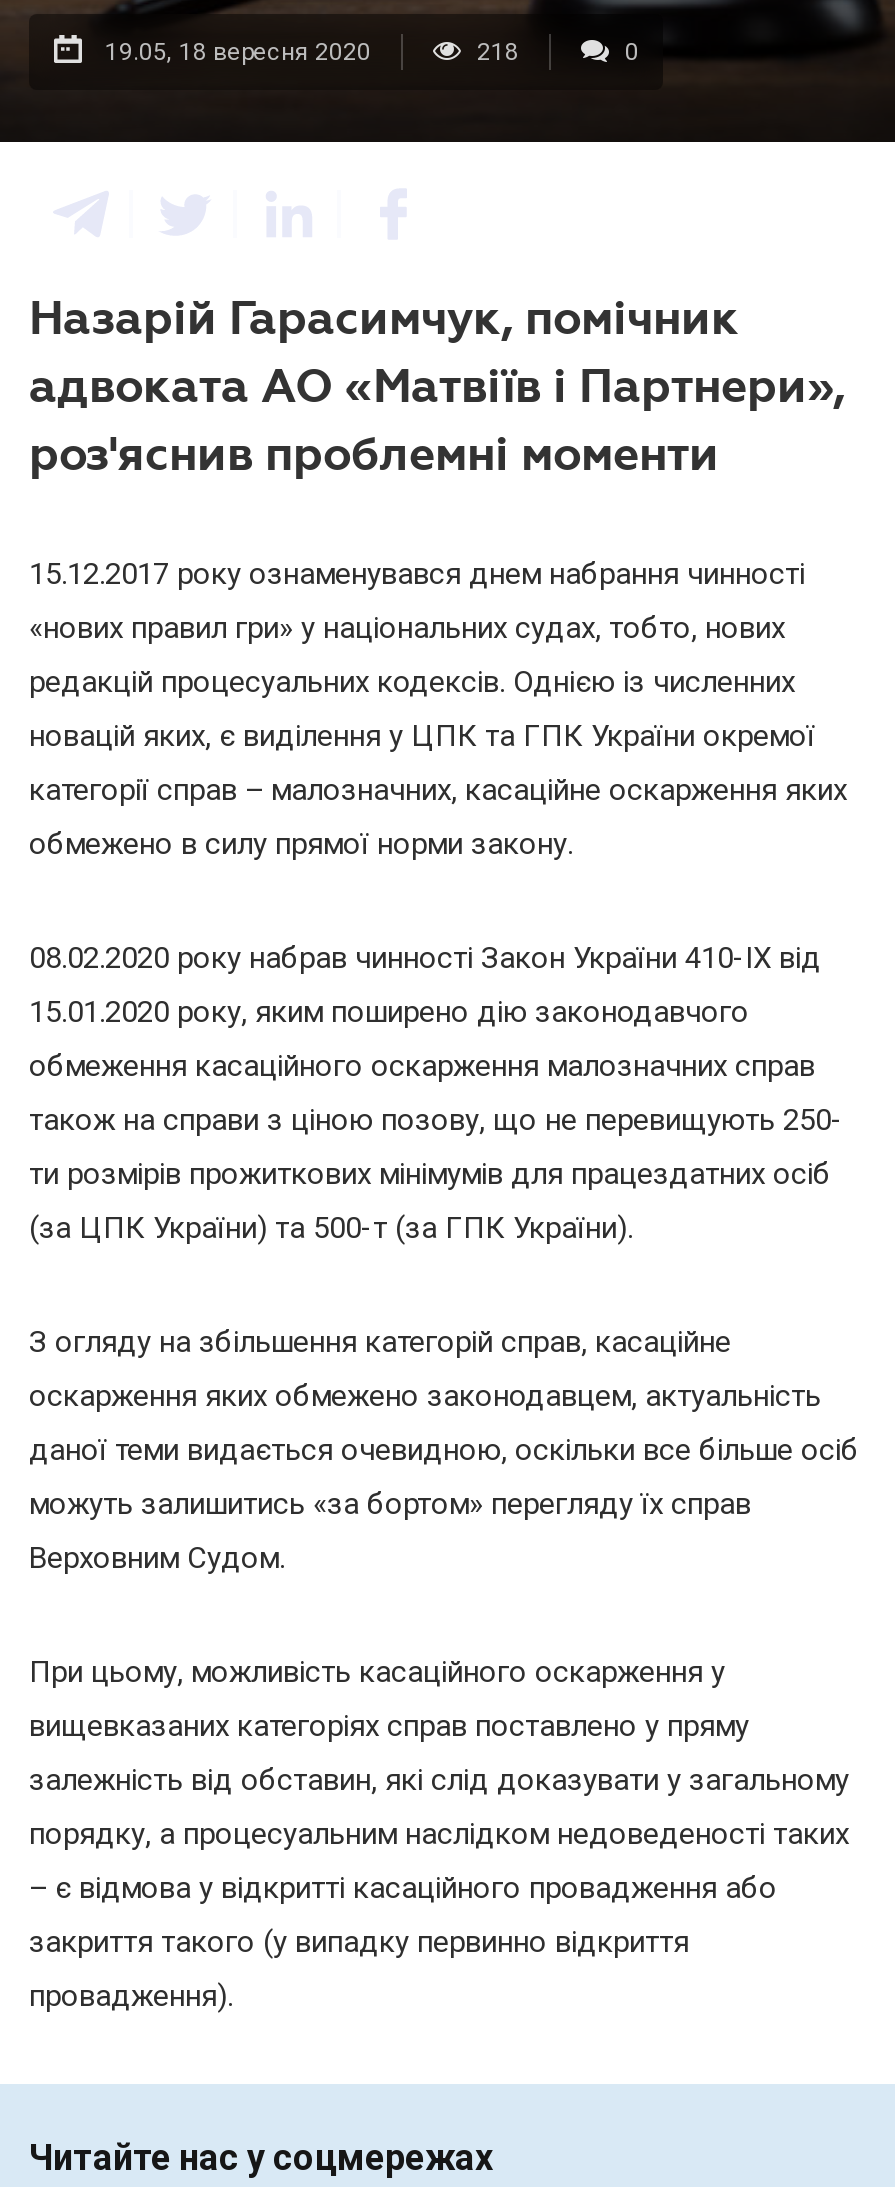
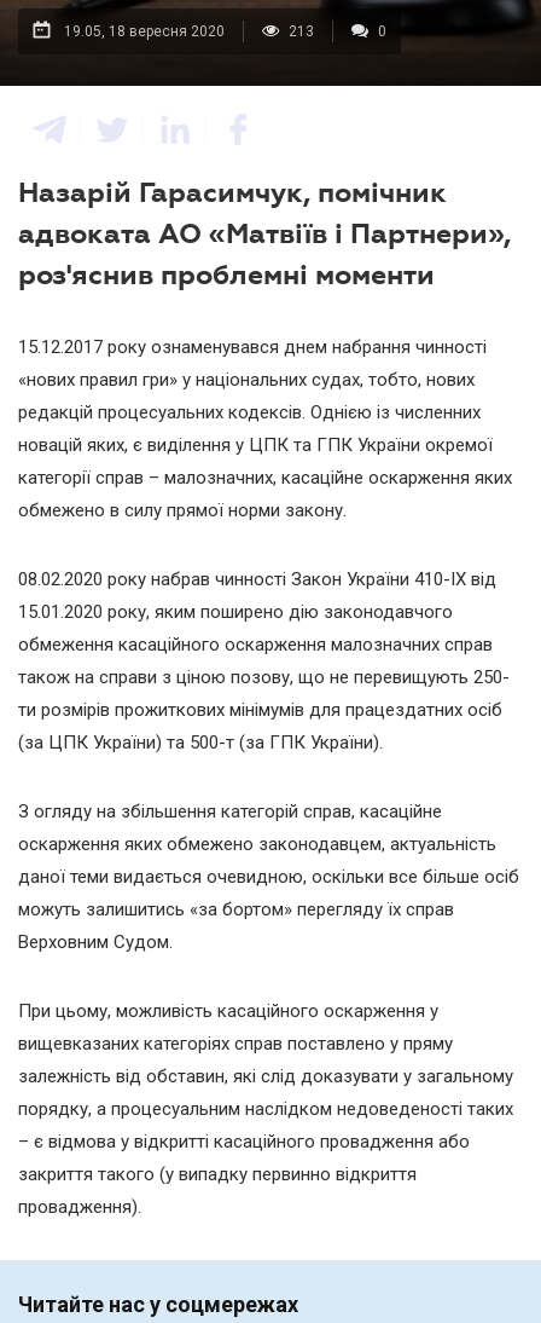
- 218
+ 213
